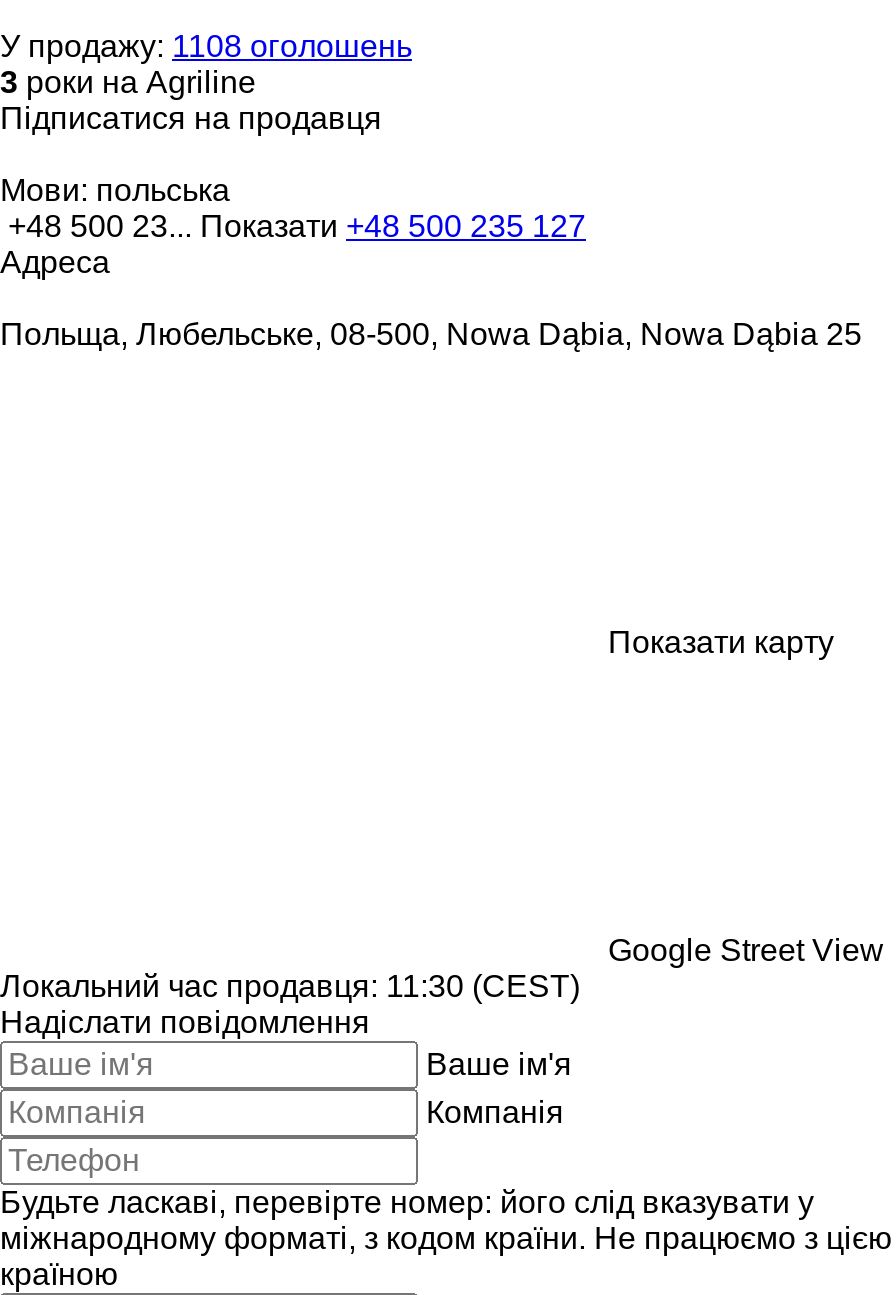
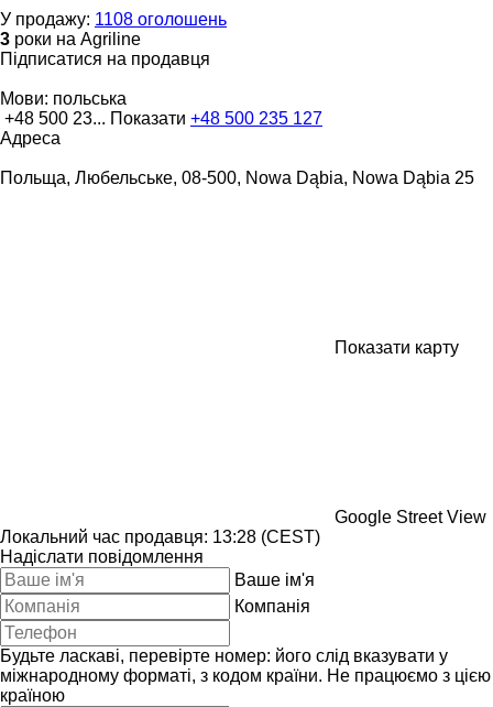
- Локальний час продавця: 11:30 (CEST)
+ Локальний час продавця: 13:28 (CEST)
